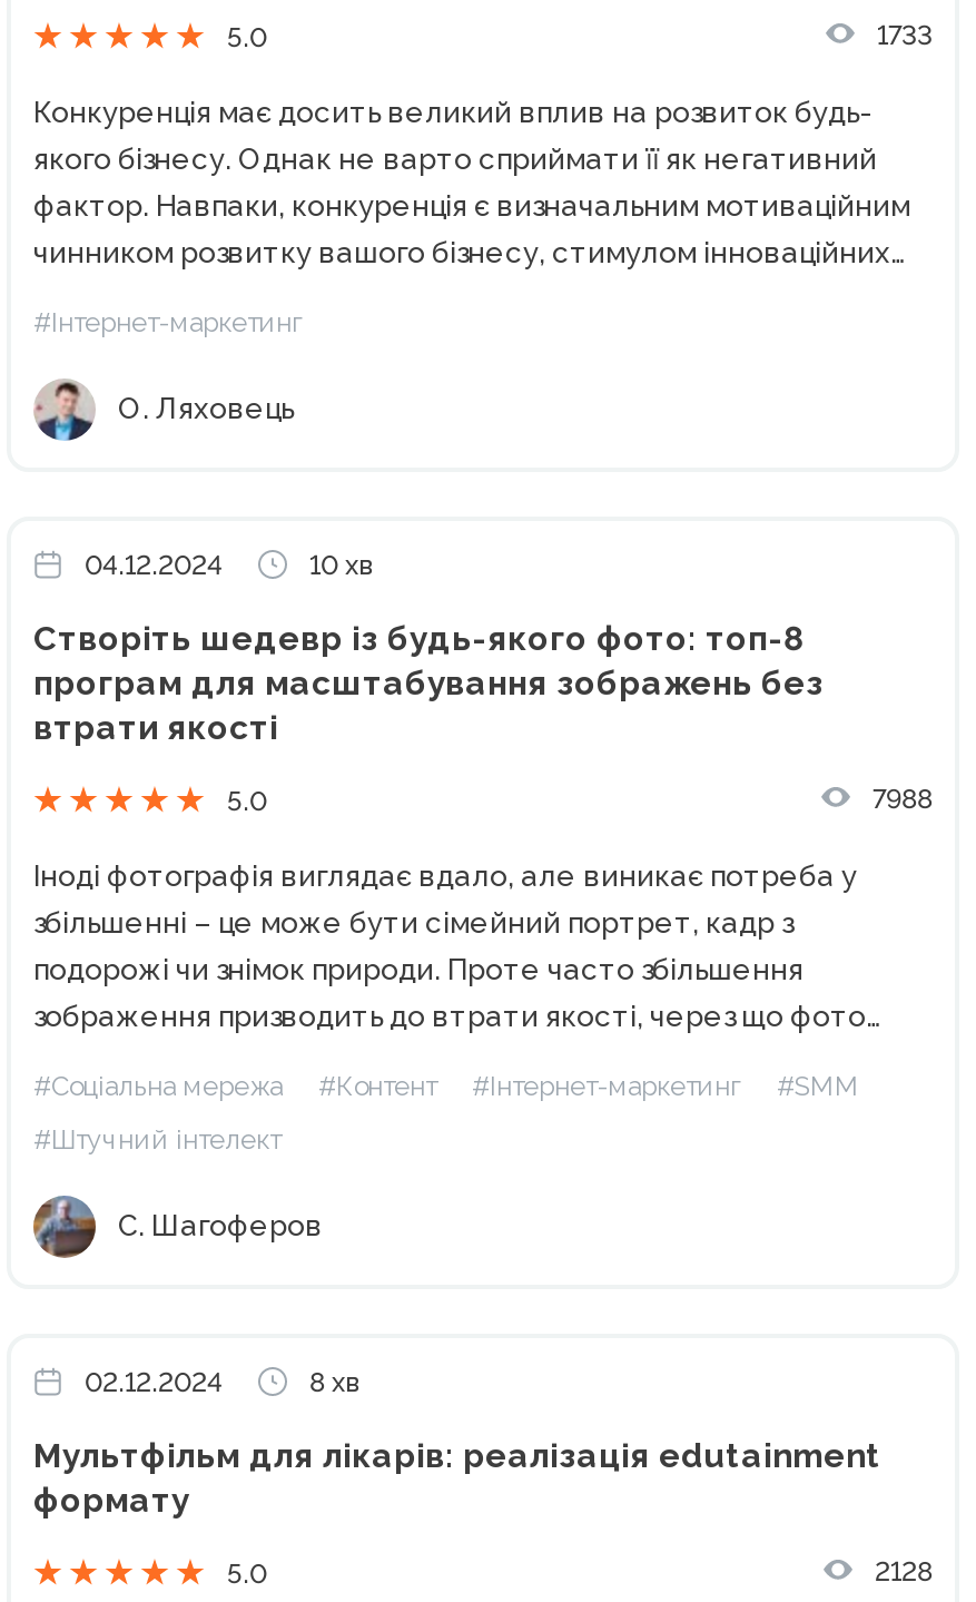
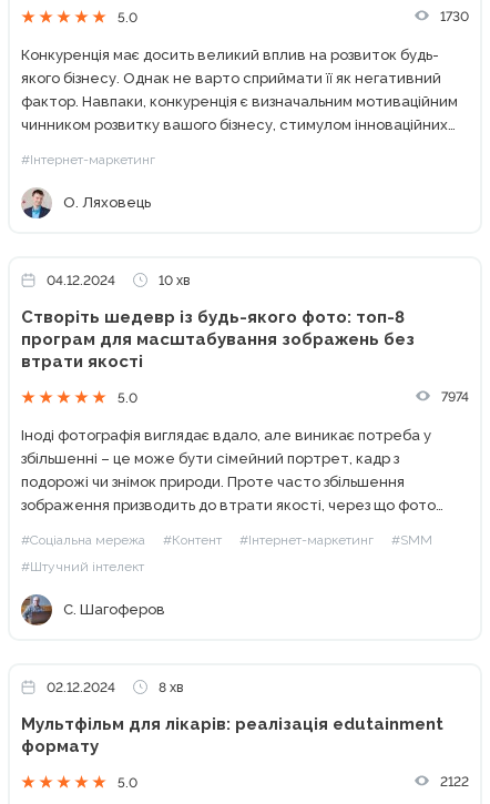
- 1733
+ 1730

- 7988
+ 7974

- 2128
+ 2122
